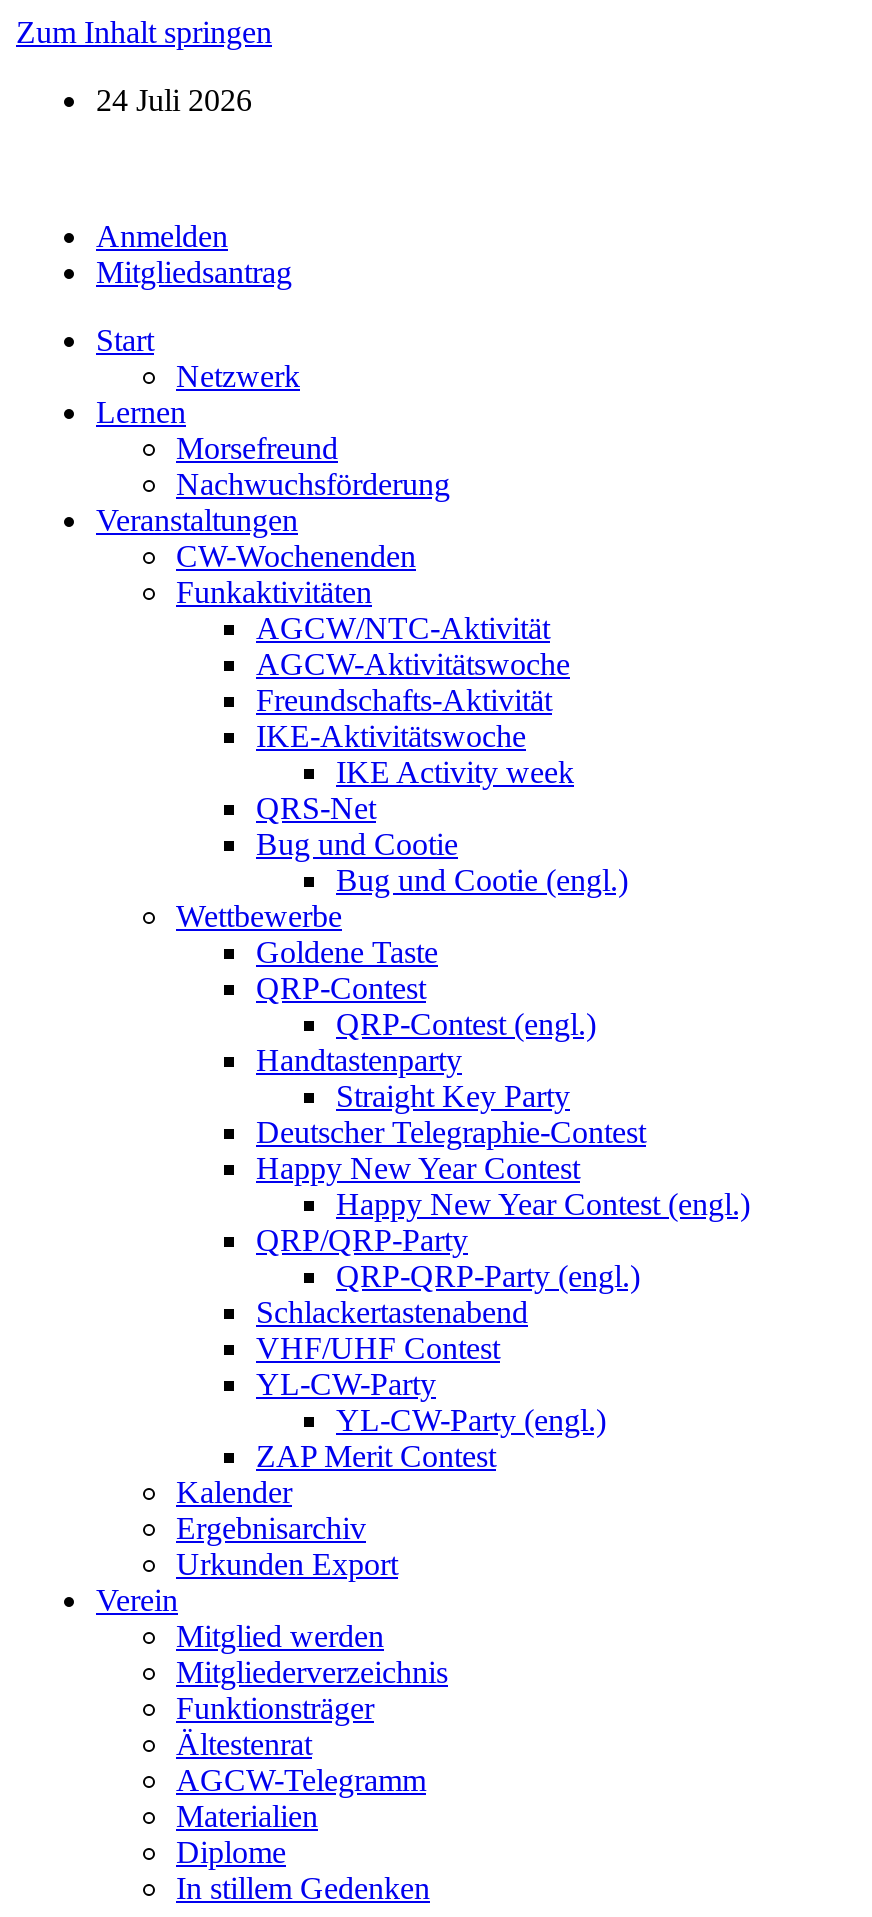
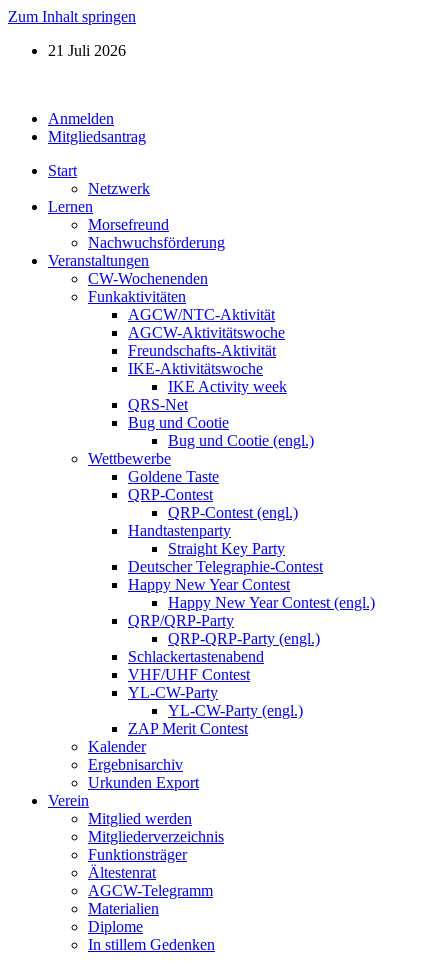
- 24 Juli 2026
+ 21 Juli 2026
